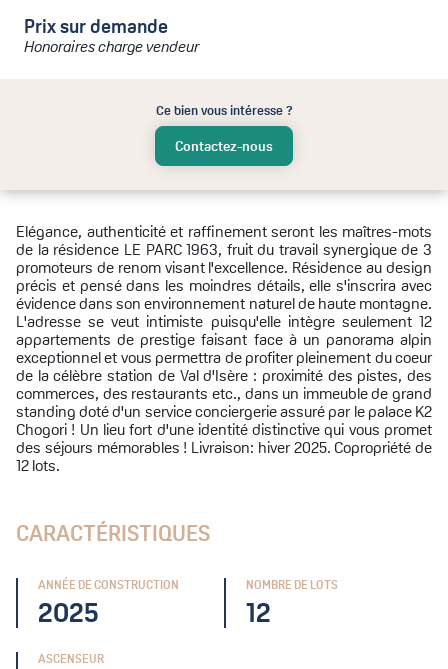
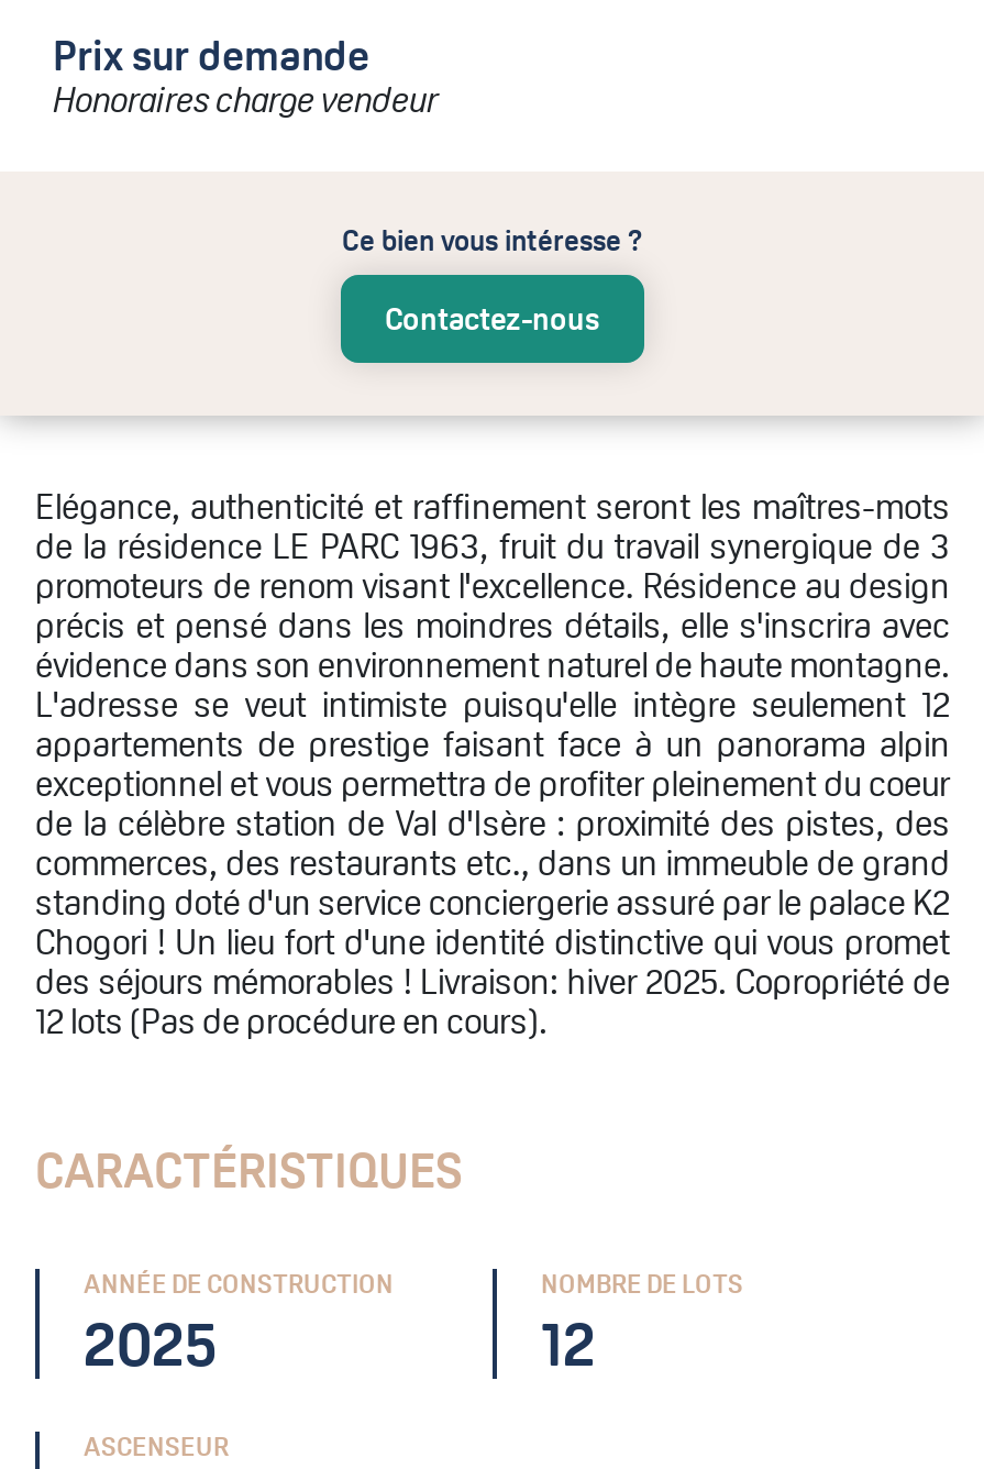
- 12 lots.
+ 12 lots (Pas de procédure en cours).
